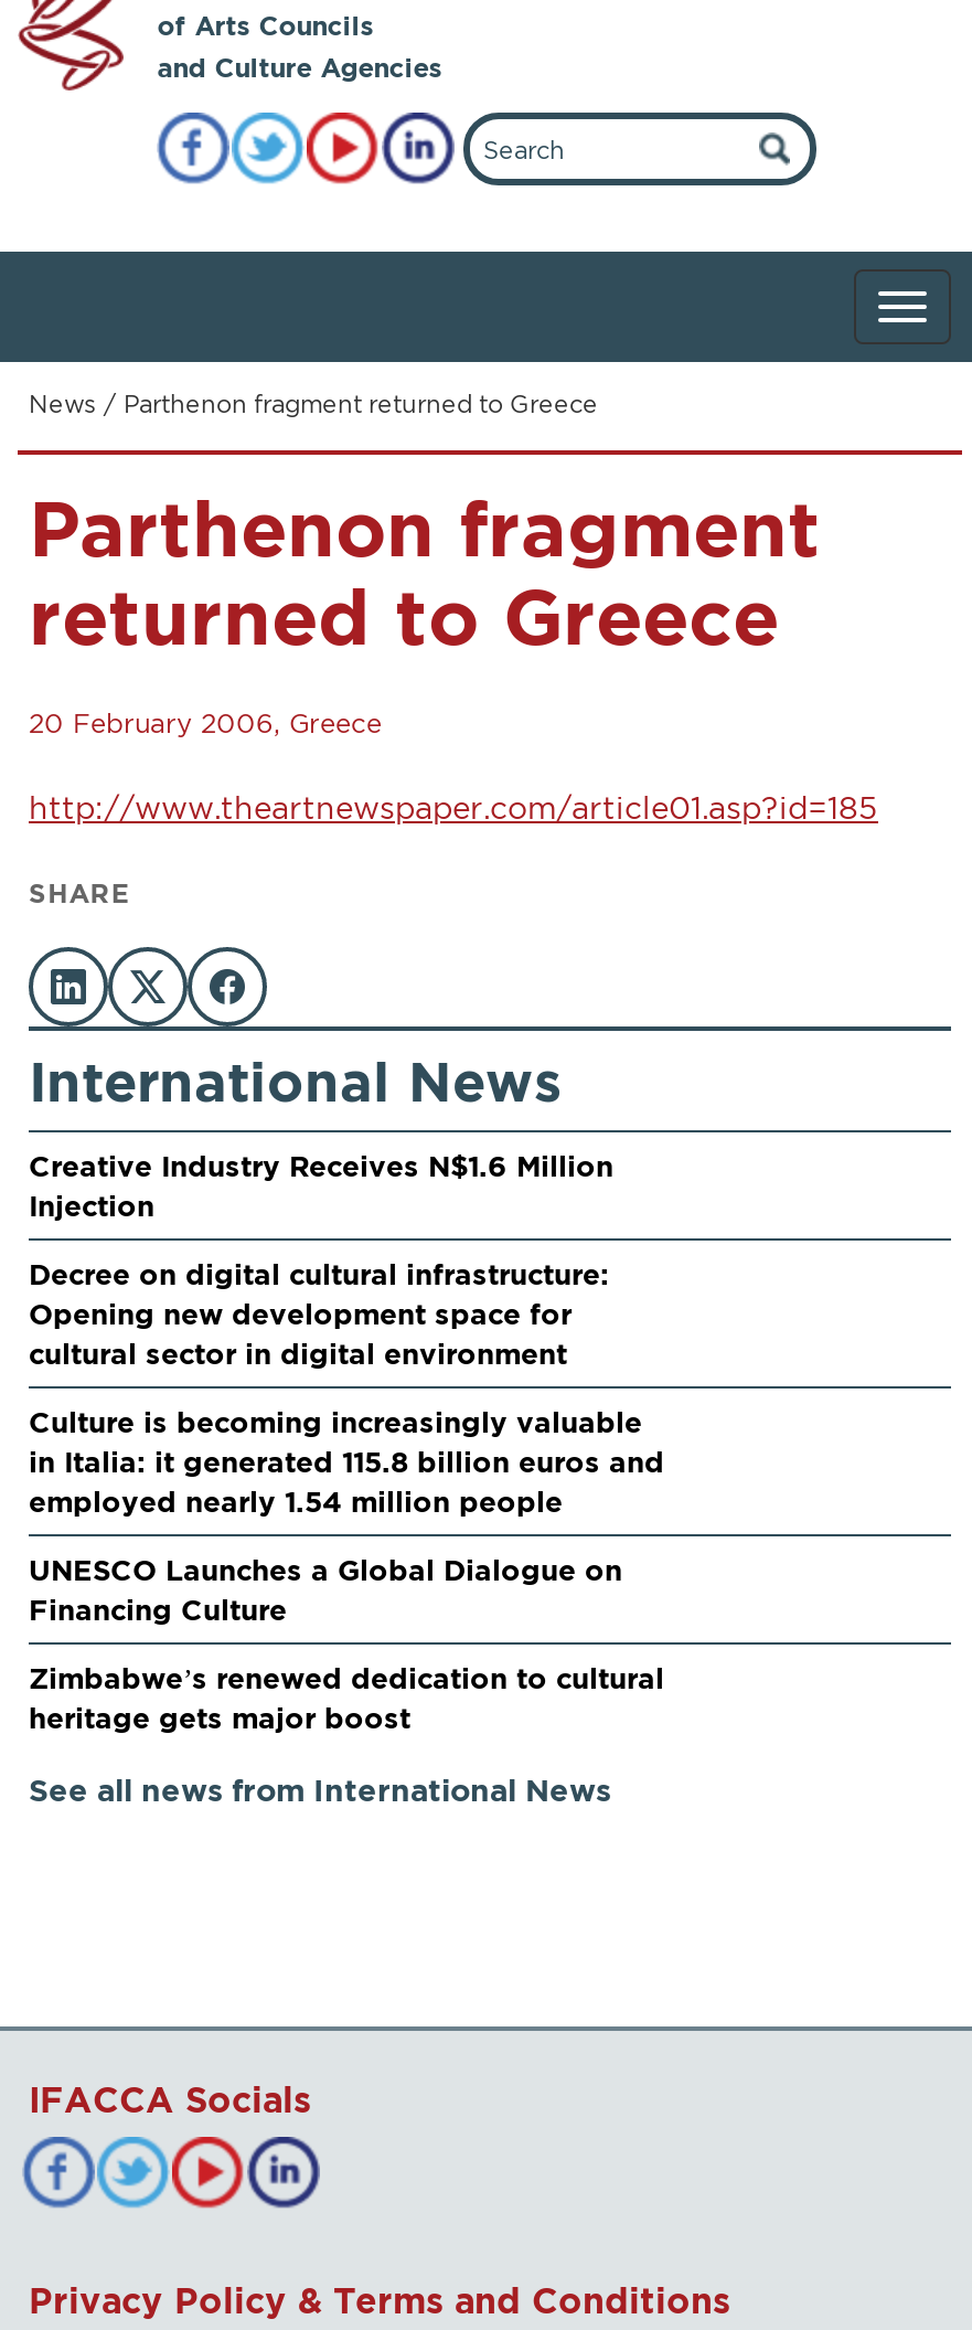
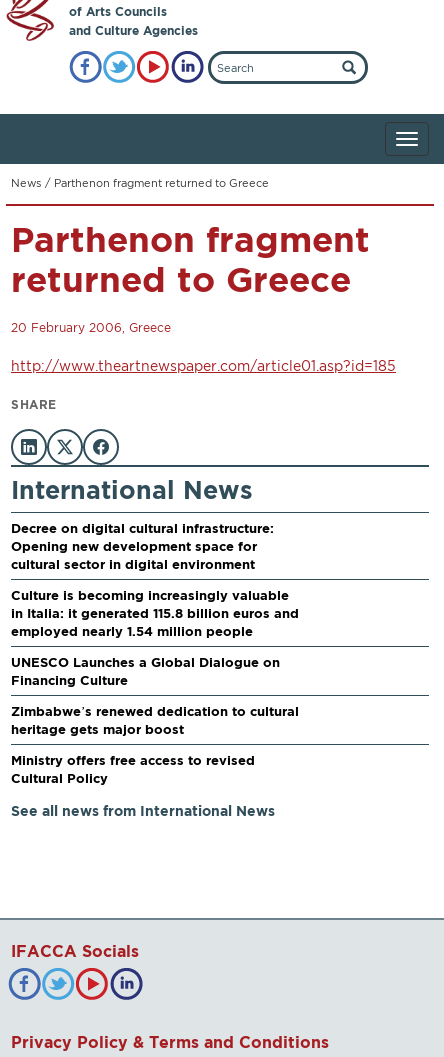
- Creative Industry Receives N$1.6 Million
- Injection

moved up: Decree on digital cultural infrastructure: | Opening new development space for | cultural sector in digital environment | ... | Zimbabwe’s renewed dedication to cultural | heritage gets major boost

+ Ministry offers free access to revised
+ Cultural Policy
